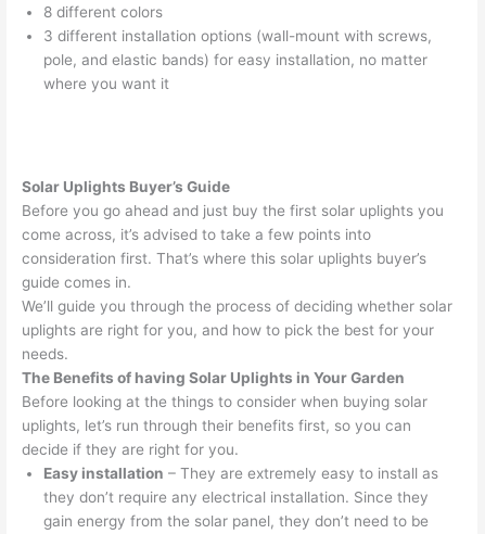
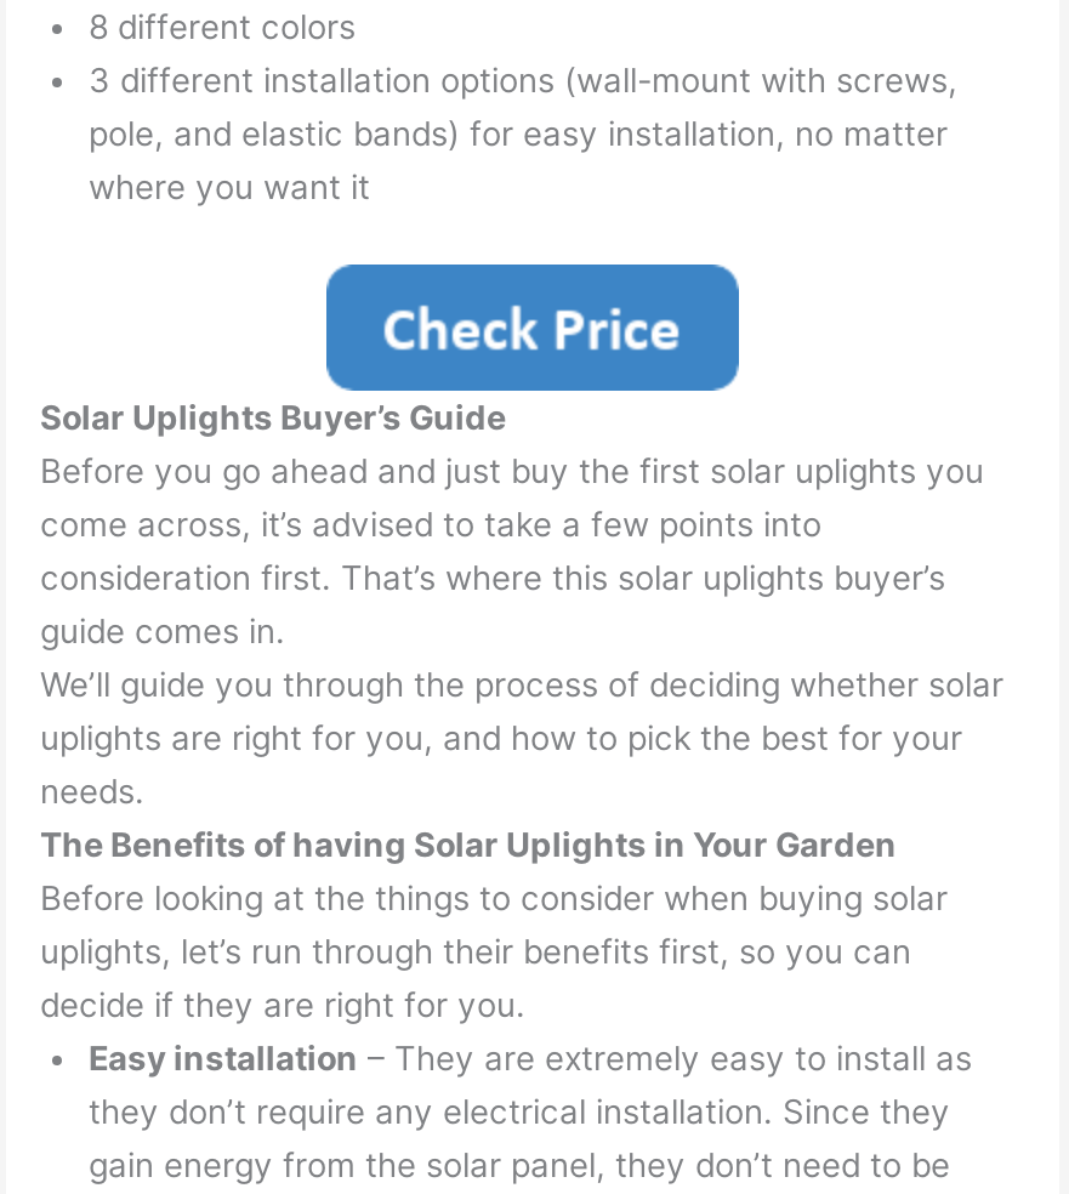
+ [image]
